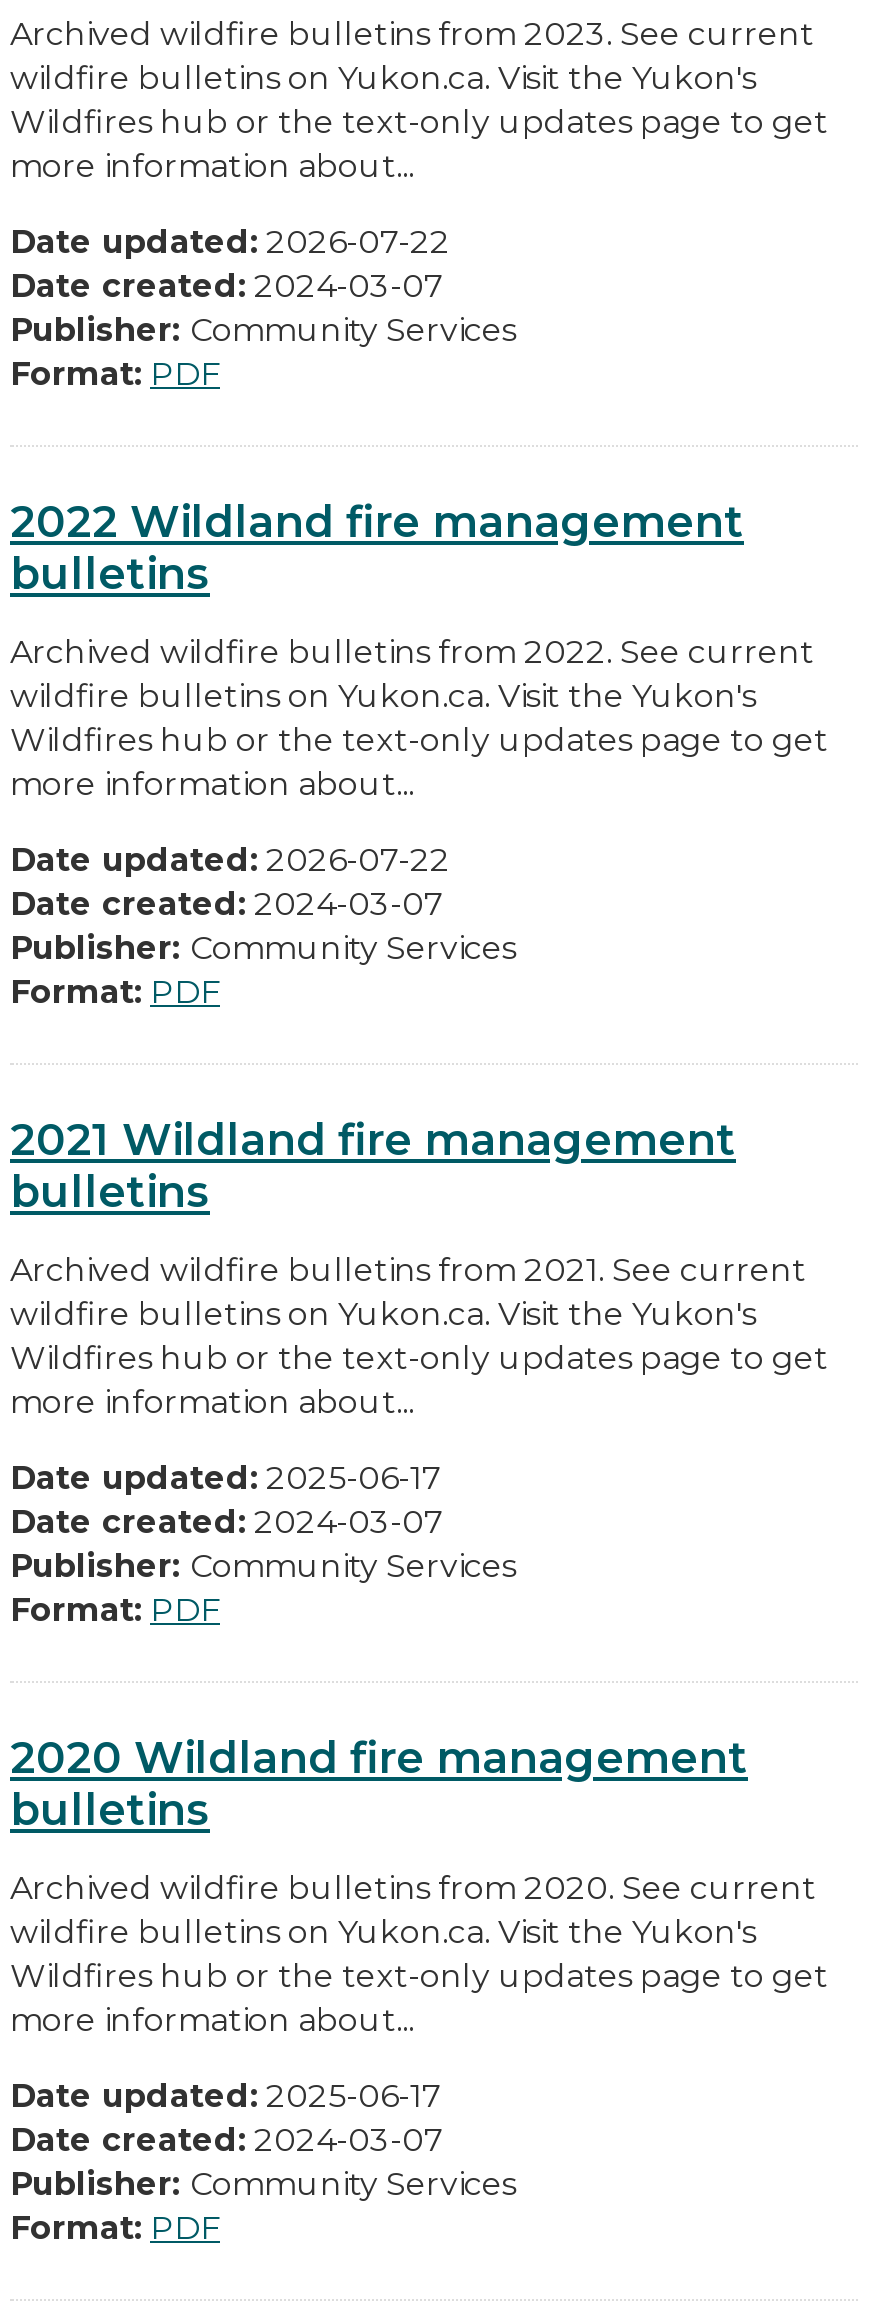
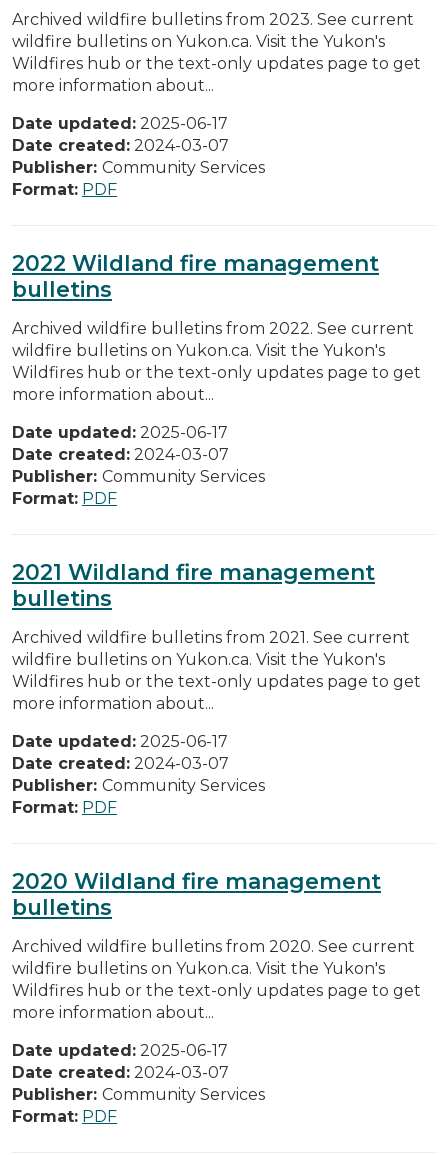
- Date updated: 2026-07-22
+ Date updated: 2025-06-17

- Date updated: 2026-07-22
+ Date updated: 2025-06-17
